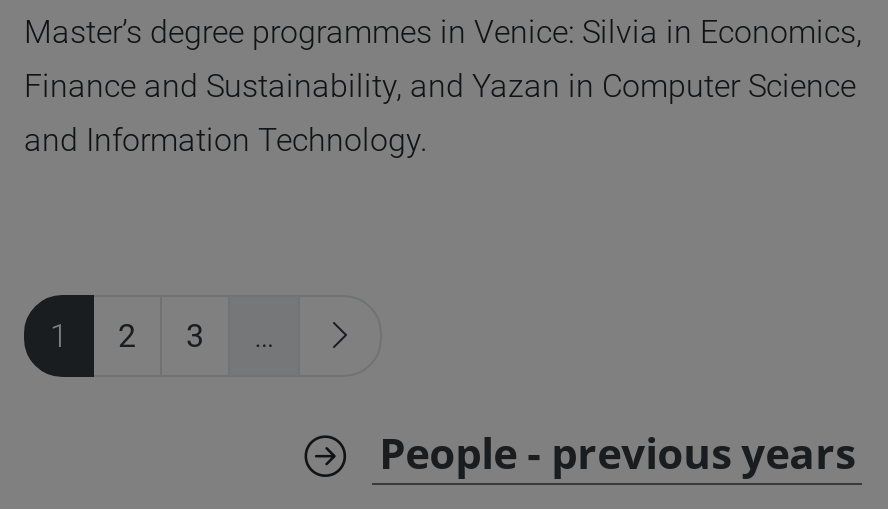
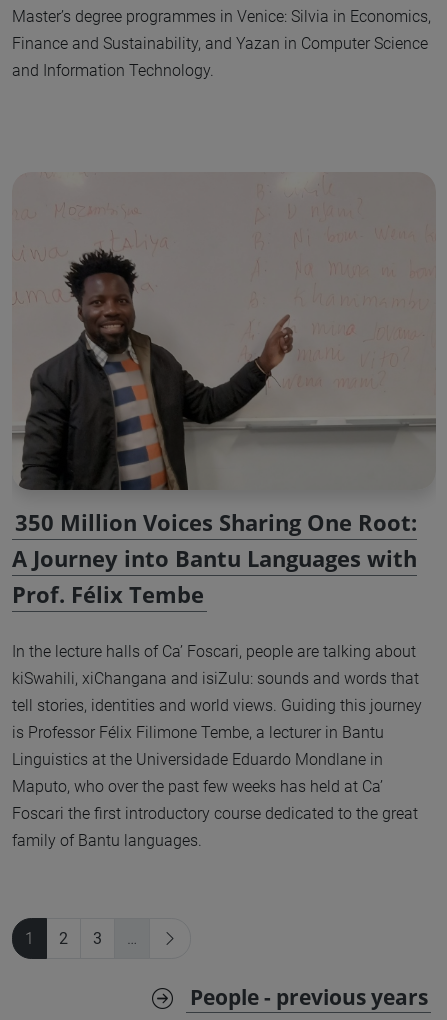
+ [image]
+ 350 Million Voices Sharing One Root:
+ A Journey into Bantu Languages with
+ Prof. Félix Tembe
+ In the lecture halls of Ca’ Foscari, people are talking about
+ kiSwahili, xiChangana and isiZulu: sounds and words that
+ tell stories, identities and world views. Guiding this journey
+ is Professor Félix Filimone Tembe, a lecturer in Bantu
+ Linguistics at the Universidade Eduardo Mondlane in
+ Maputo, who over the past few weeks has held at Ca’
+ Foscari the first introductory course dedicated to the great
+ family of Bantu languages.
